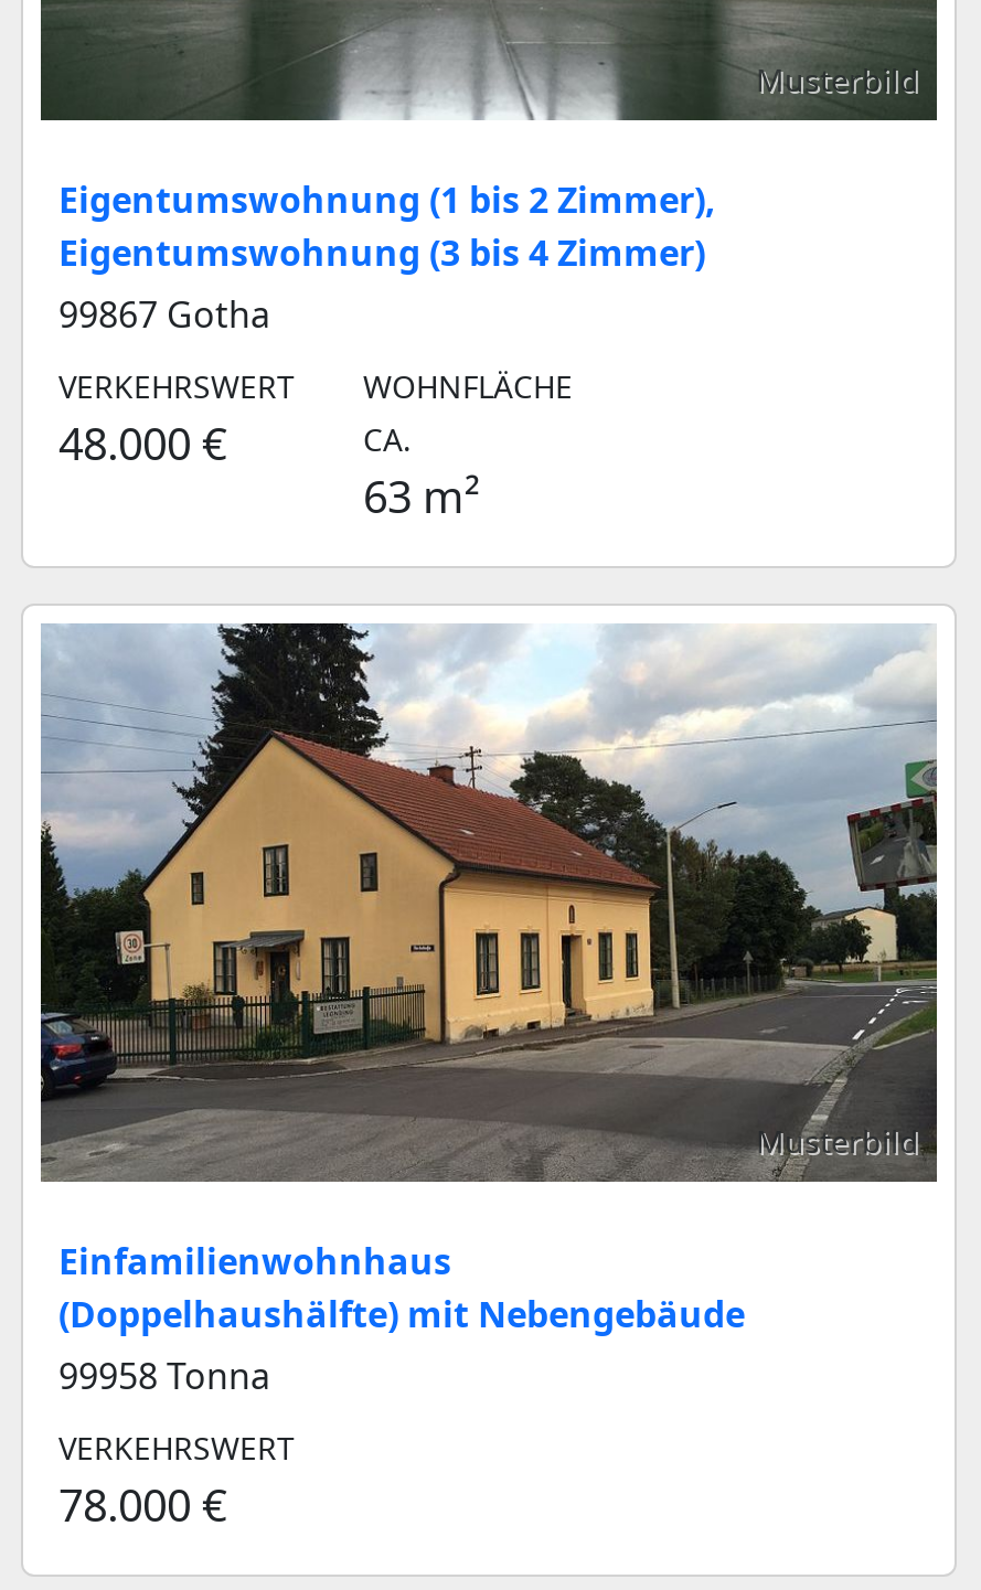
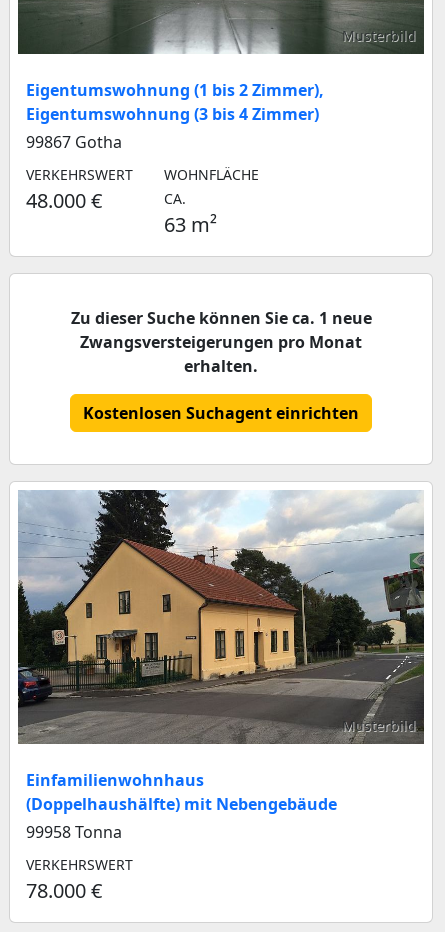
+ Zu dieser Suche können Sie ca. 1 neue
+ Zwangsversteigerungen pro Monat
+ erhalten.
+ Kostenlosen Suchagent einrichten
